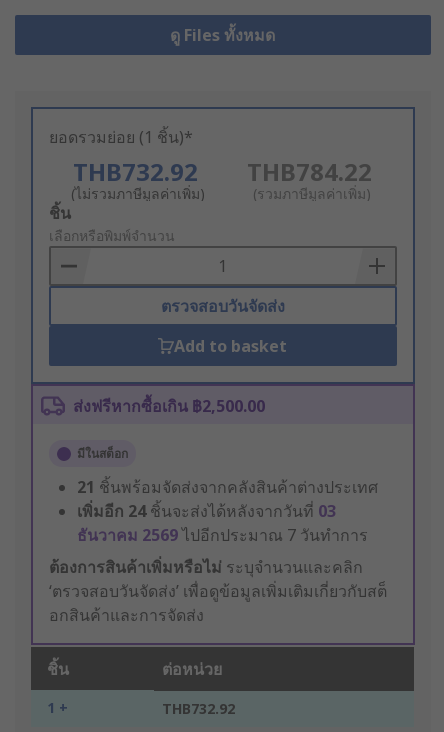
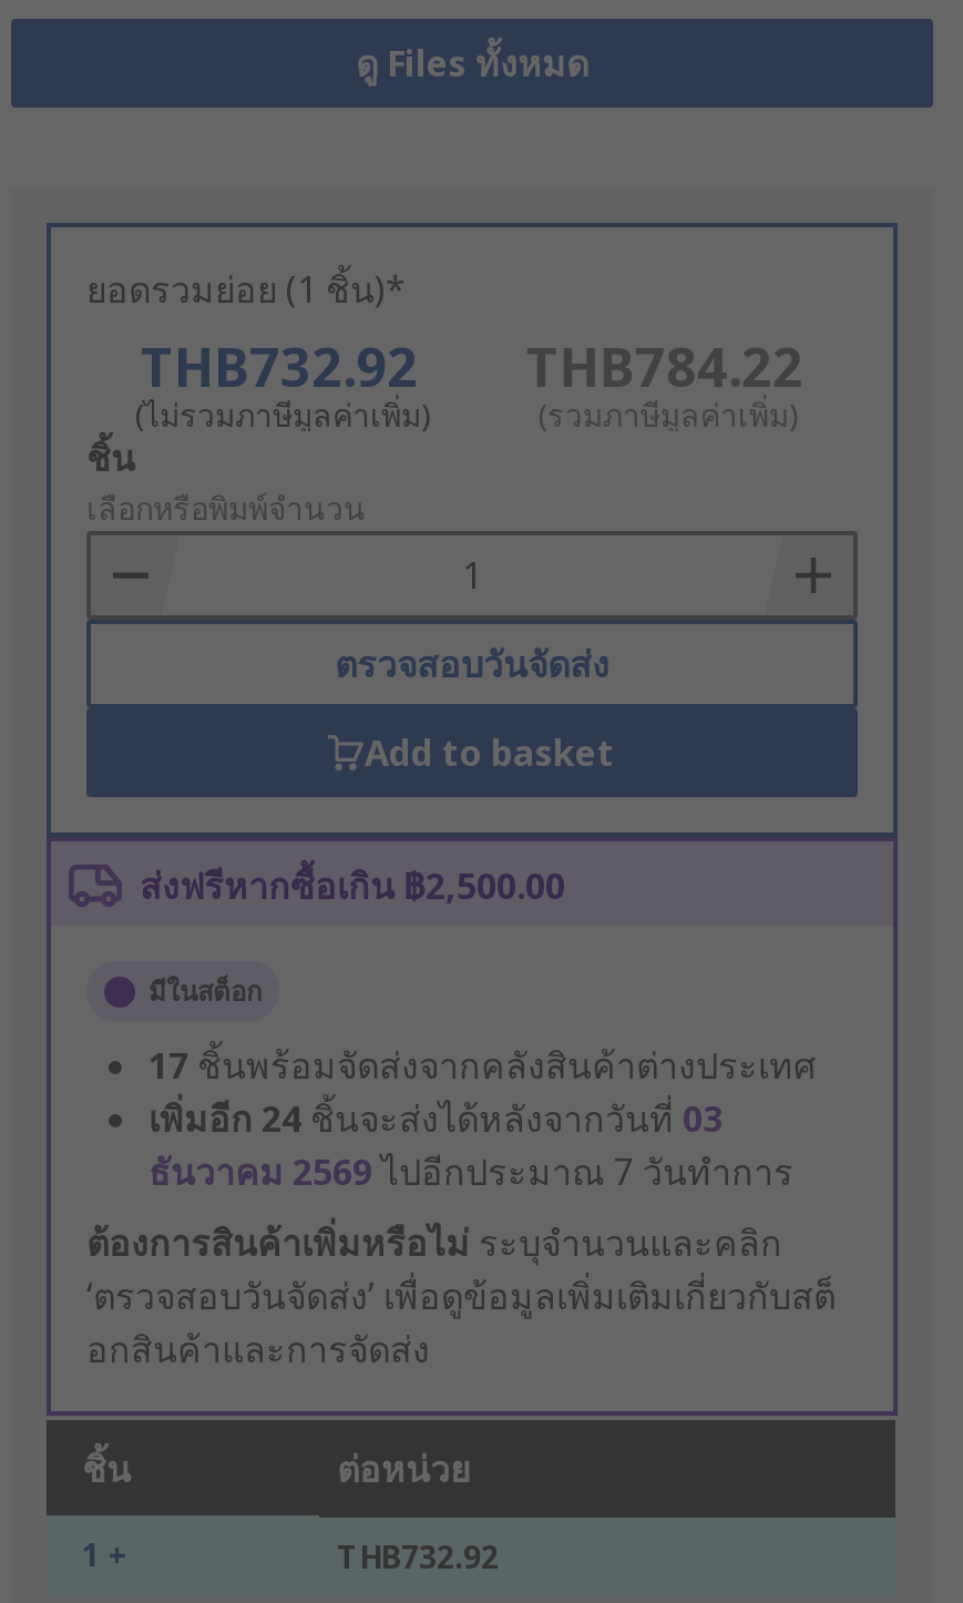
- 21ชิ้นพร้อมจัดส่งจากคลังสินค้าต่างประเทศ
+ 17ชิ้นพร้อมจัดส่งจากคลังสินค้าต่างประเทศ
